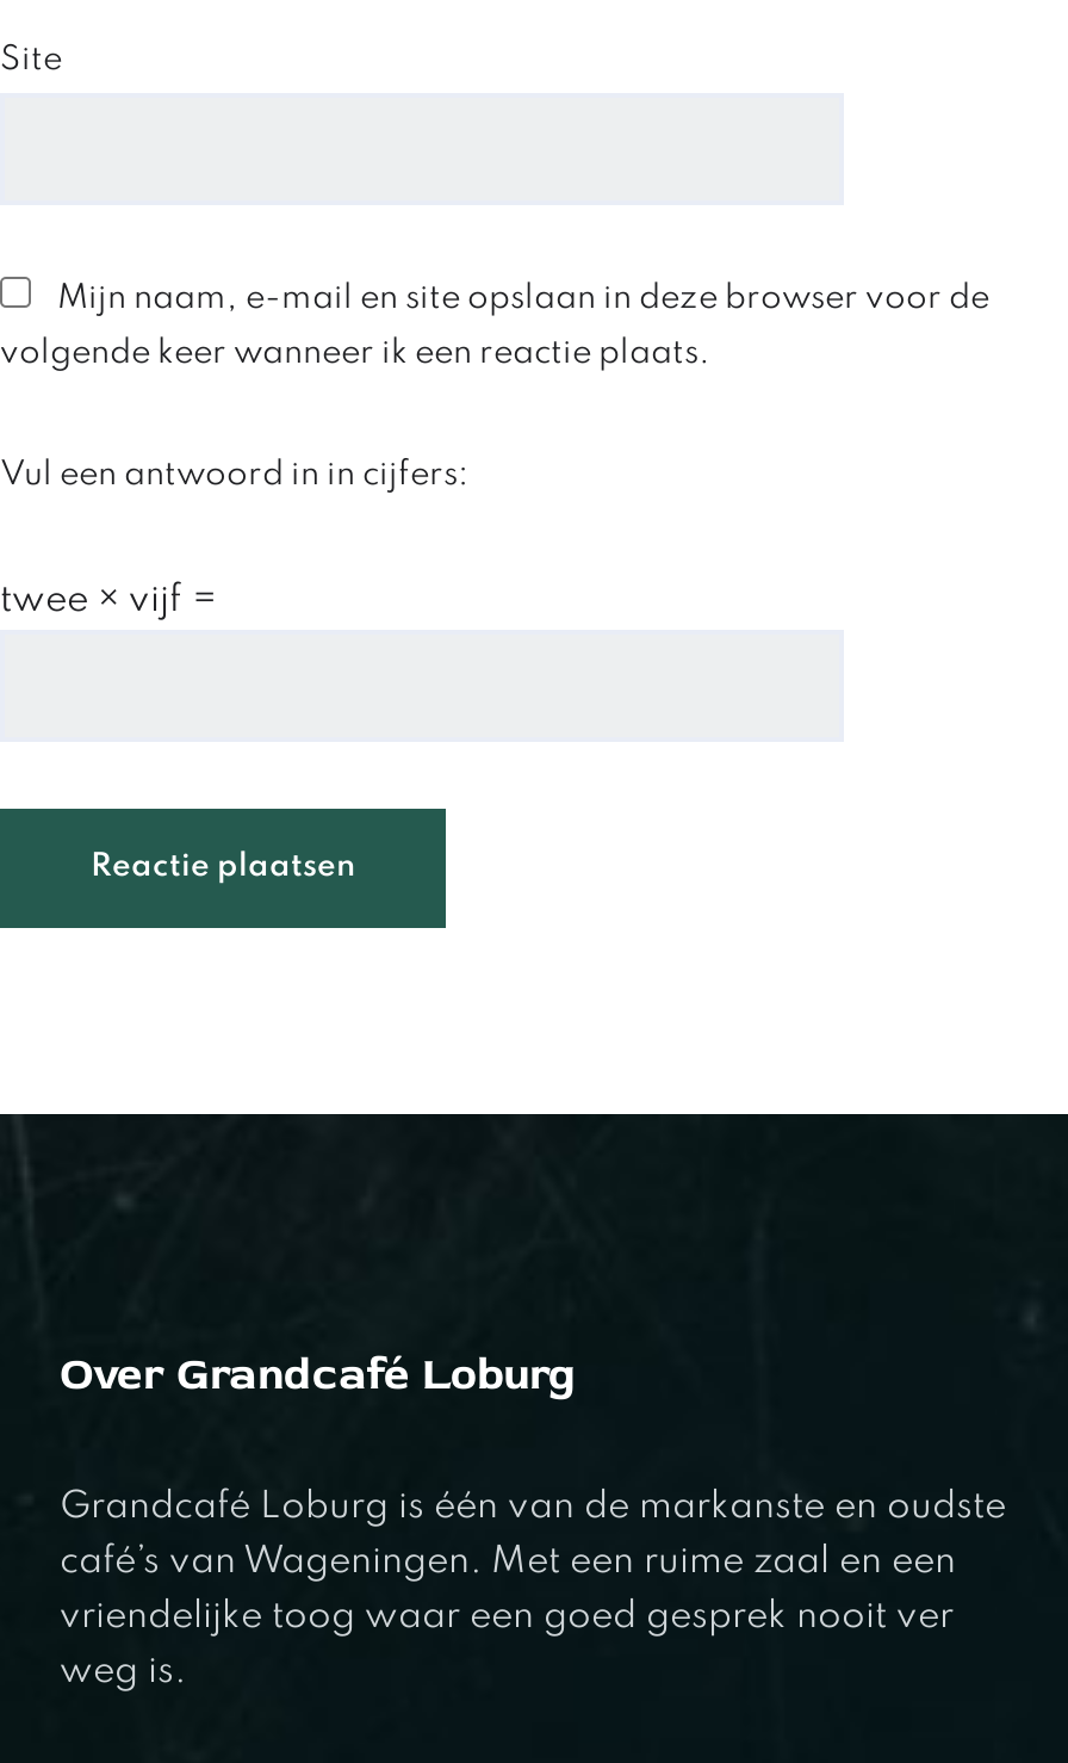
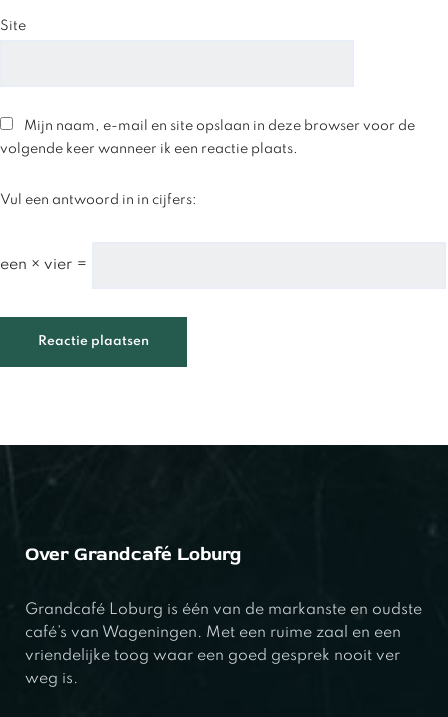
- twee × vijf =
+ een × vier =
